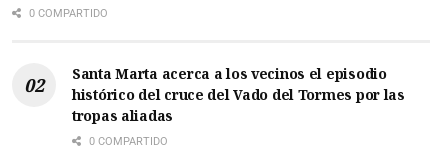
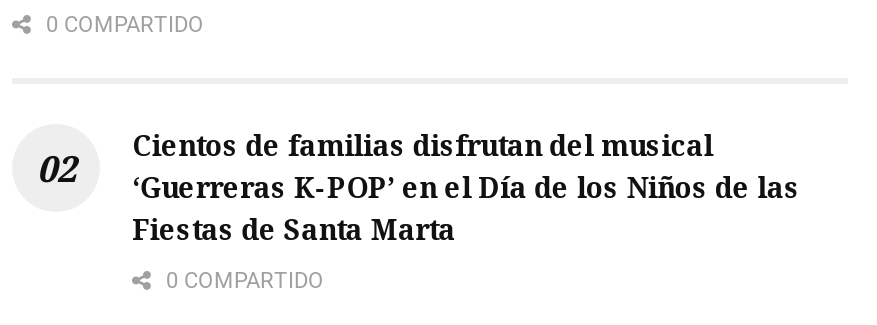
- Santa Marta acerca a los vecinos el episodio
- histórico del cruce del Vado del Tormes por las
- tropas aliadas
+ Cientos de familias disfrutan del musical
+ ‘Guerreras K-POP’ en el Día de los Niños de las
+ Fiestas de Santa Marta
